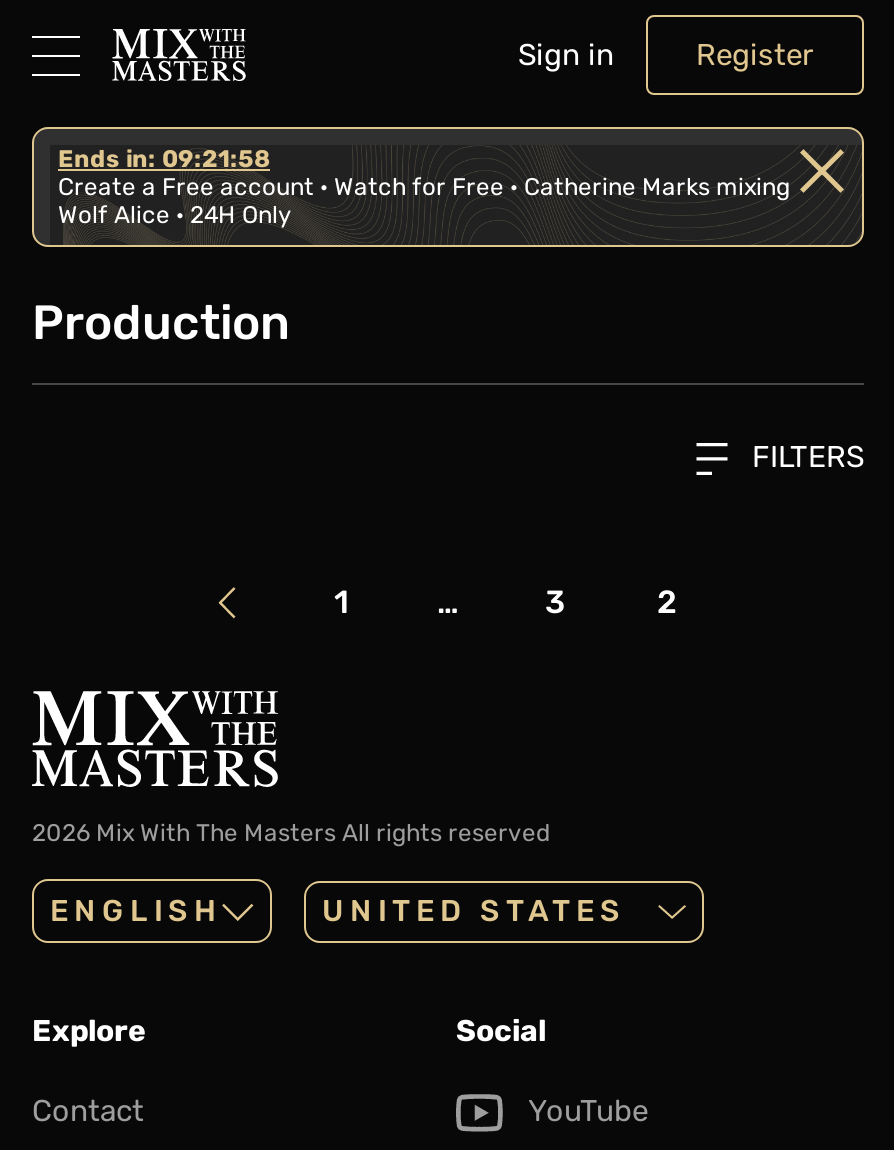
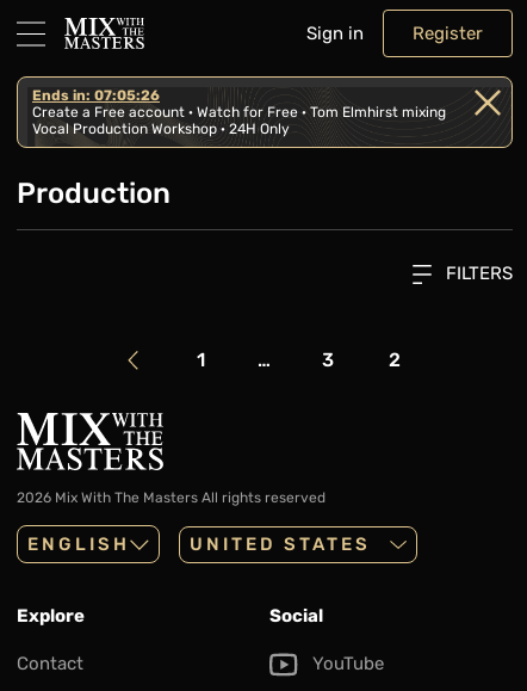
- Ends in: 09:21:58
- Create a Free account · Watch for Free · Catherine Marks mixing
- Wolf Alice · 24H Only
+ Ends in: 07:05:26
+ Create a Free account · Watch for Free · Tom Elmhirst mixing
+ Vocal Production Workshop · 24H Only
